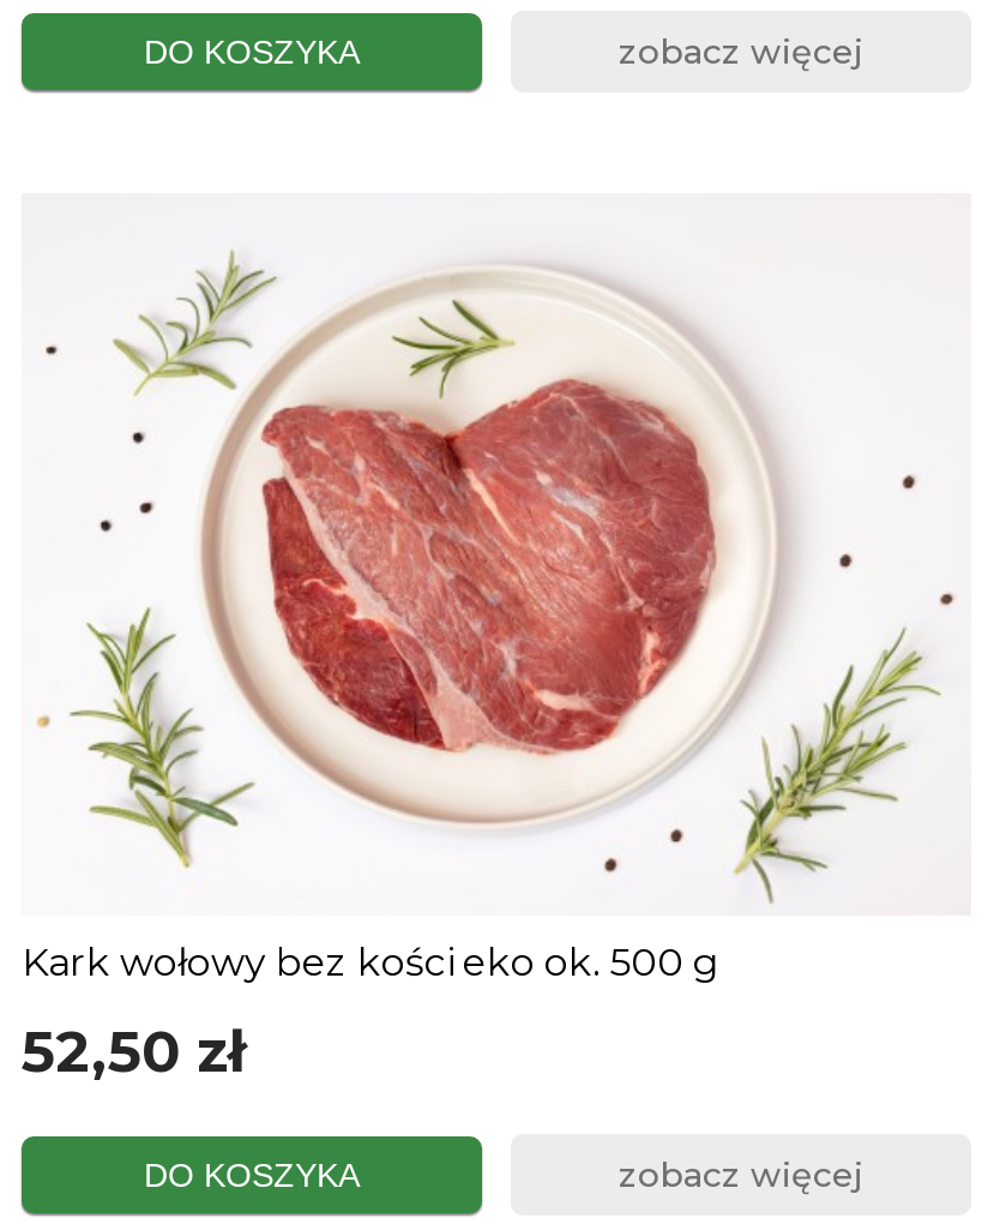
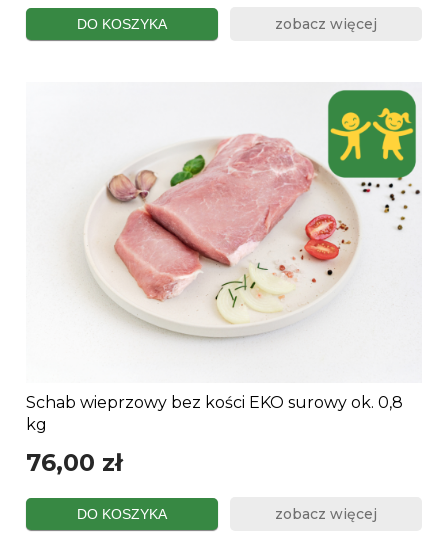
- [image]
- Kark wołowy bez kości eko ok. 500 g
+ [image]
+ Schab wieprzowy bez kości EKO surowy ok. 0,8
+ kg

- 52,50 zł
+ 76,00 zł
